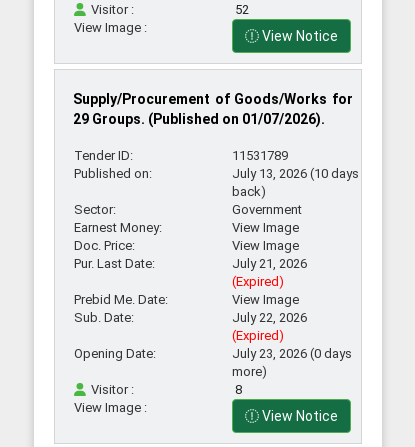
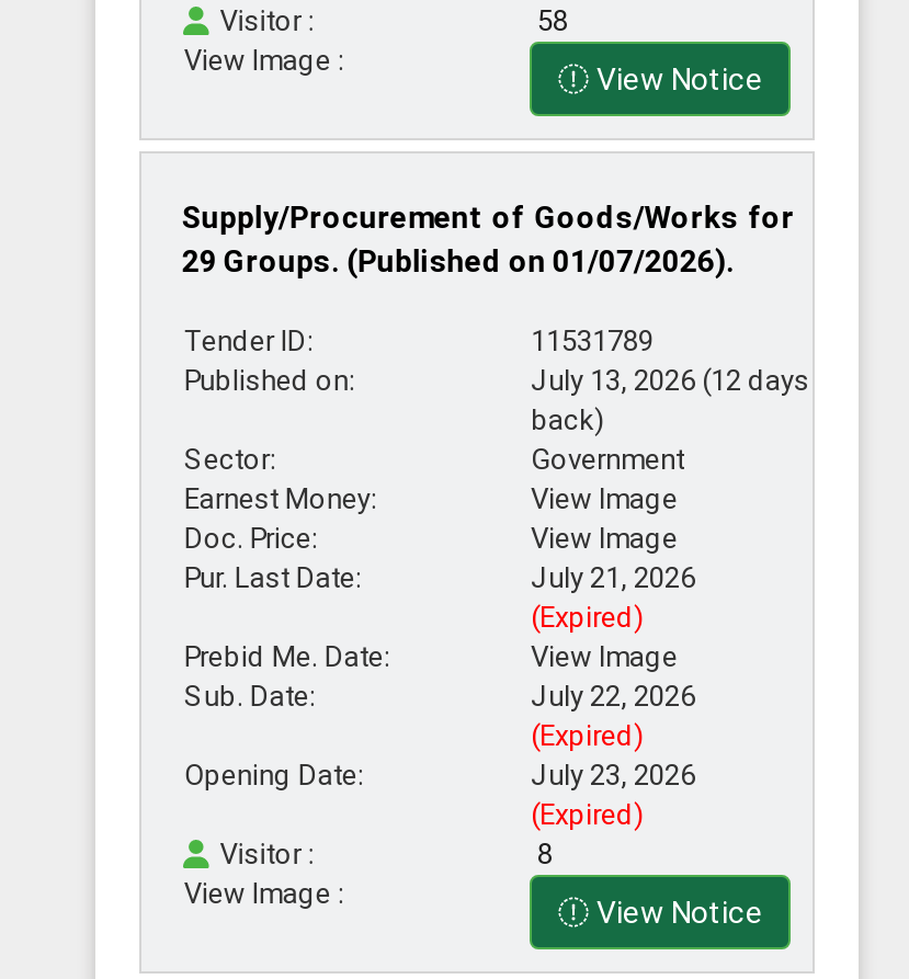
- 52
+ 58

- July 13, 2026 (10 days
+ July 13, 2026 (12 days

- July 23, 2026 (0 days
- more)
+ July 23, 2026
+ (Expired)
